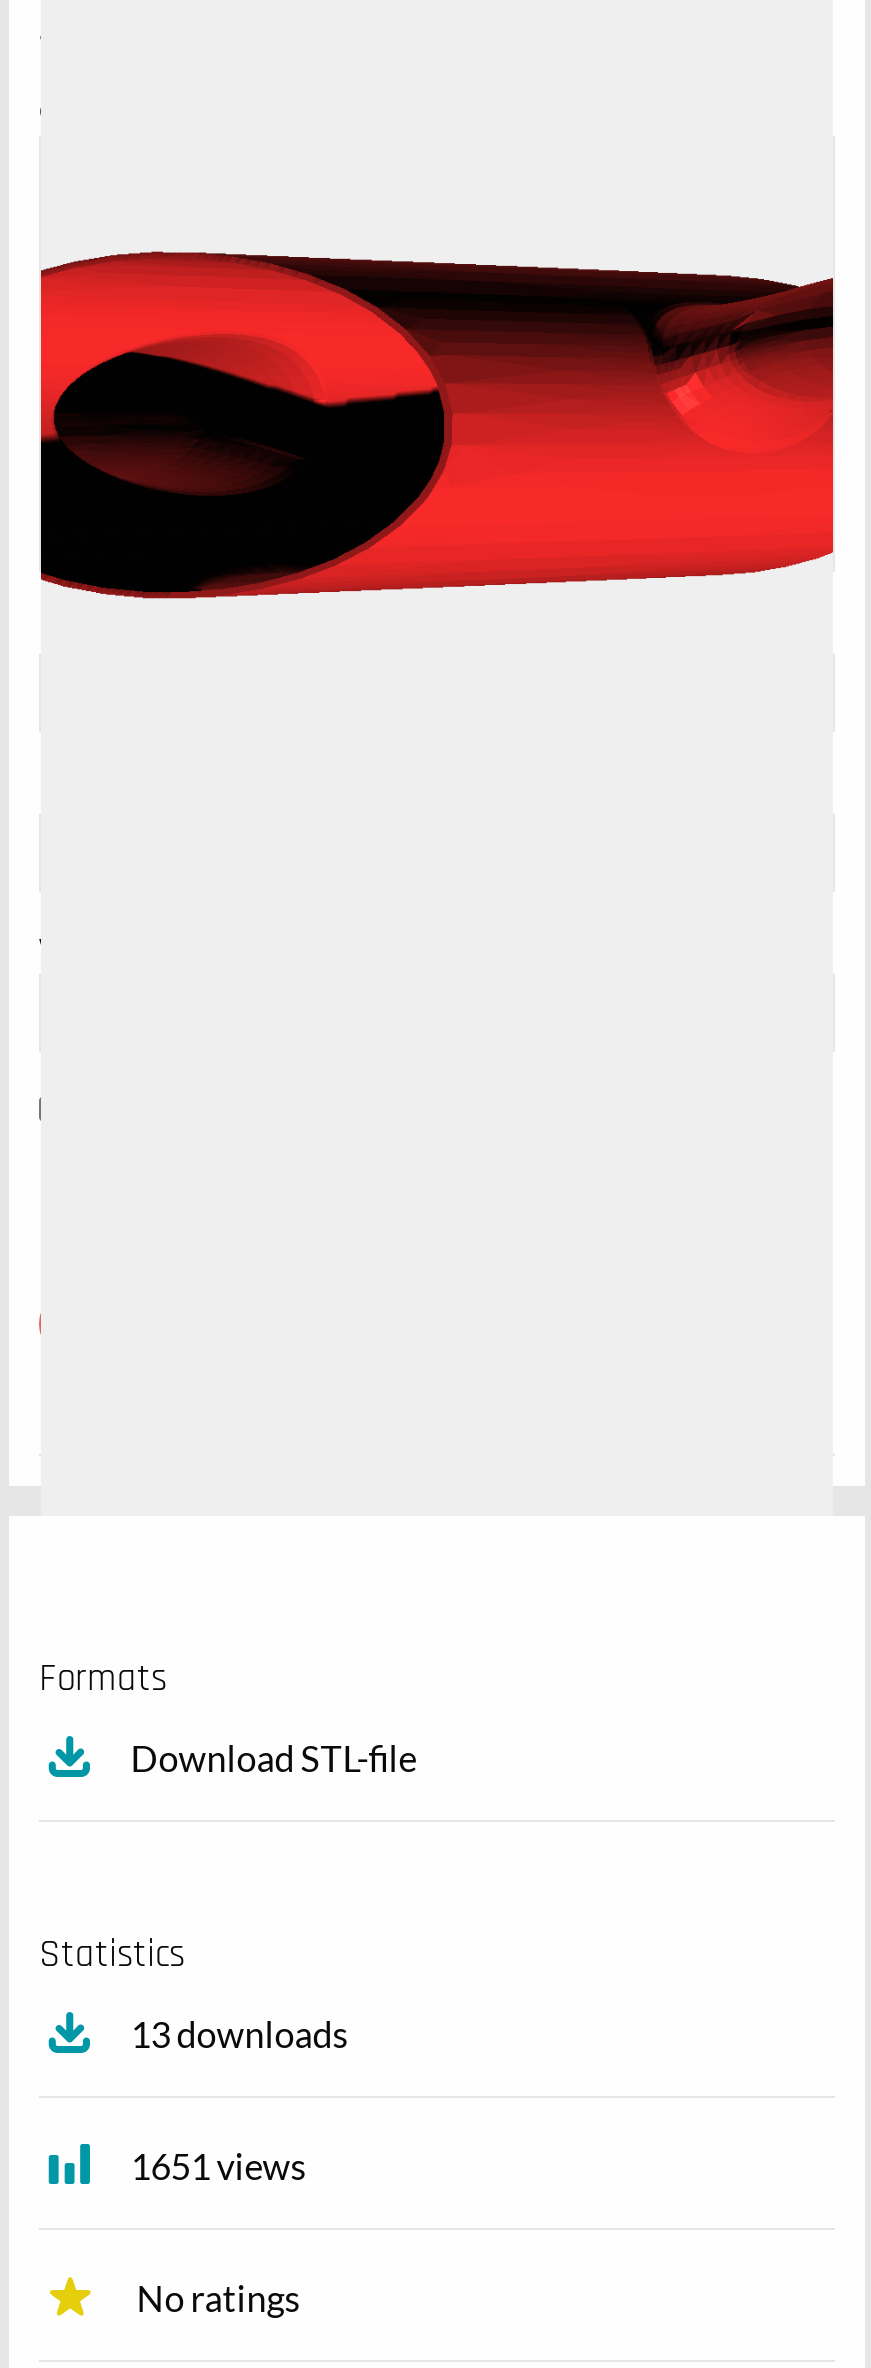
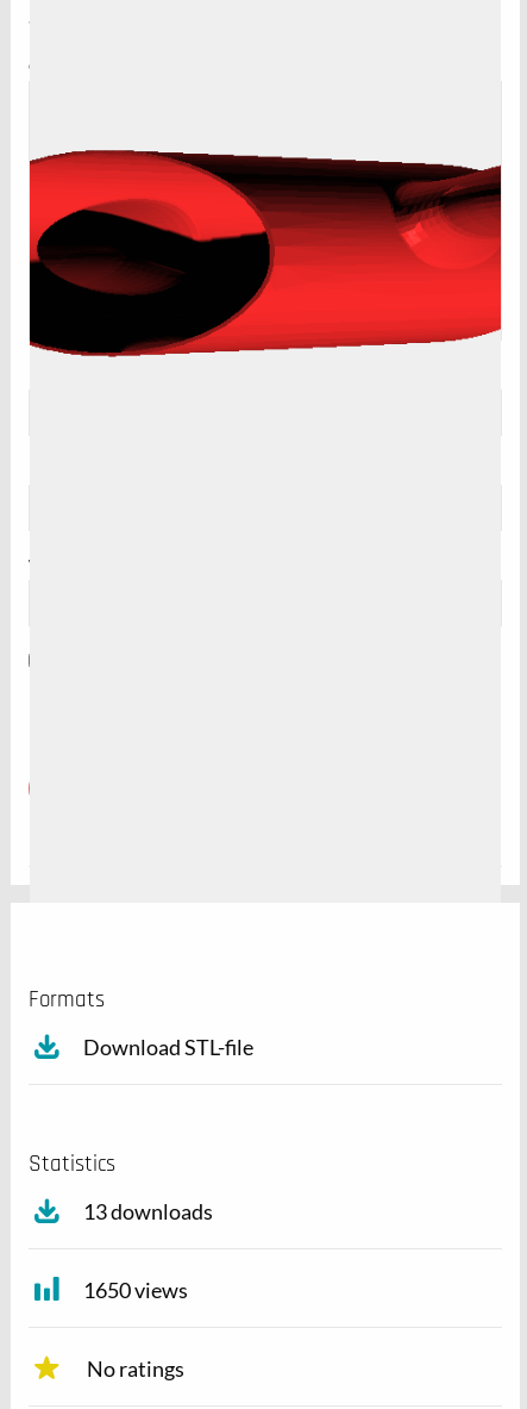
- 1651 views
+ 1650 views
